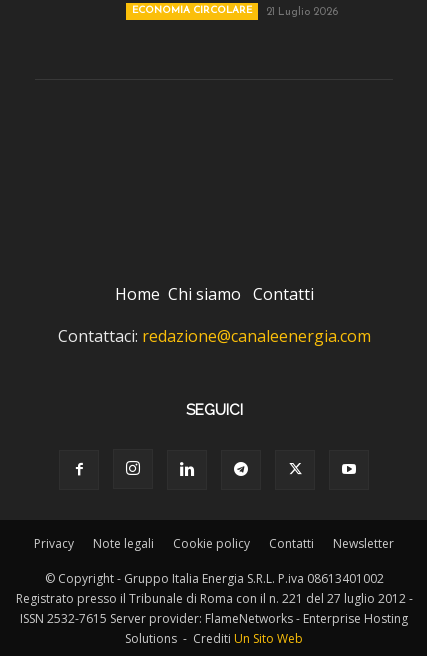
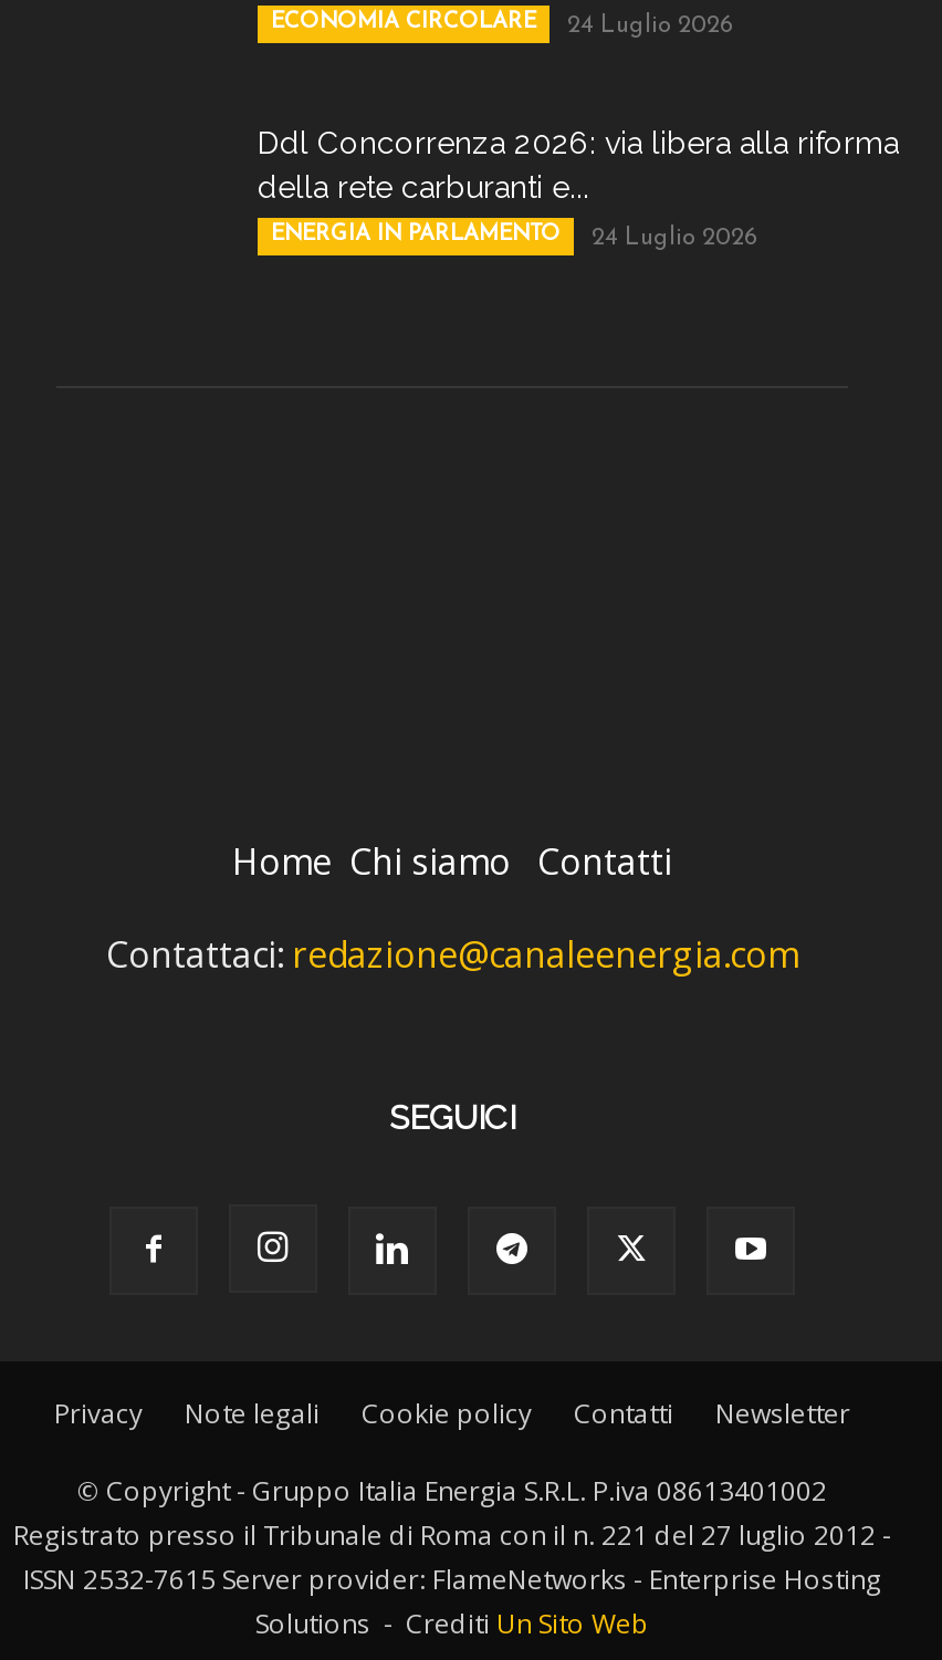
- 21 Luglio 2026
+ 24 Luglio 2026
+ Ddl Concorrenza 2026: via libera alla riforma
+ della rete carburanti e...
+ ENERGIA IN PARLAMENTO
+ 24 Luglio 2026
